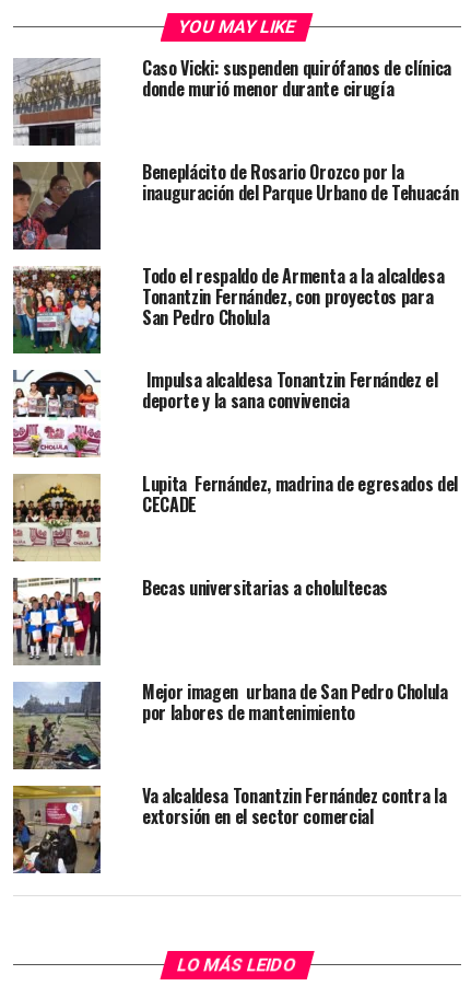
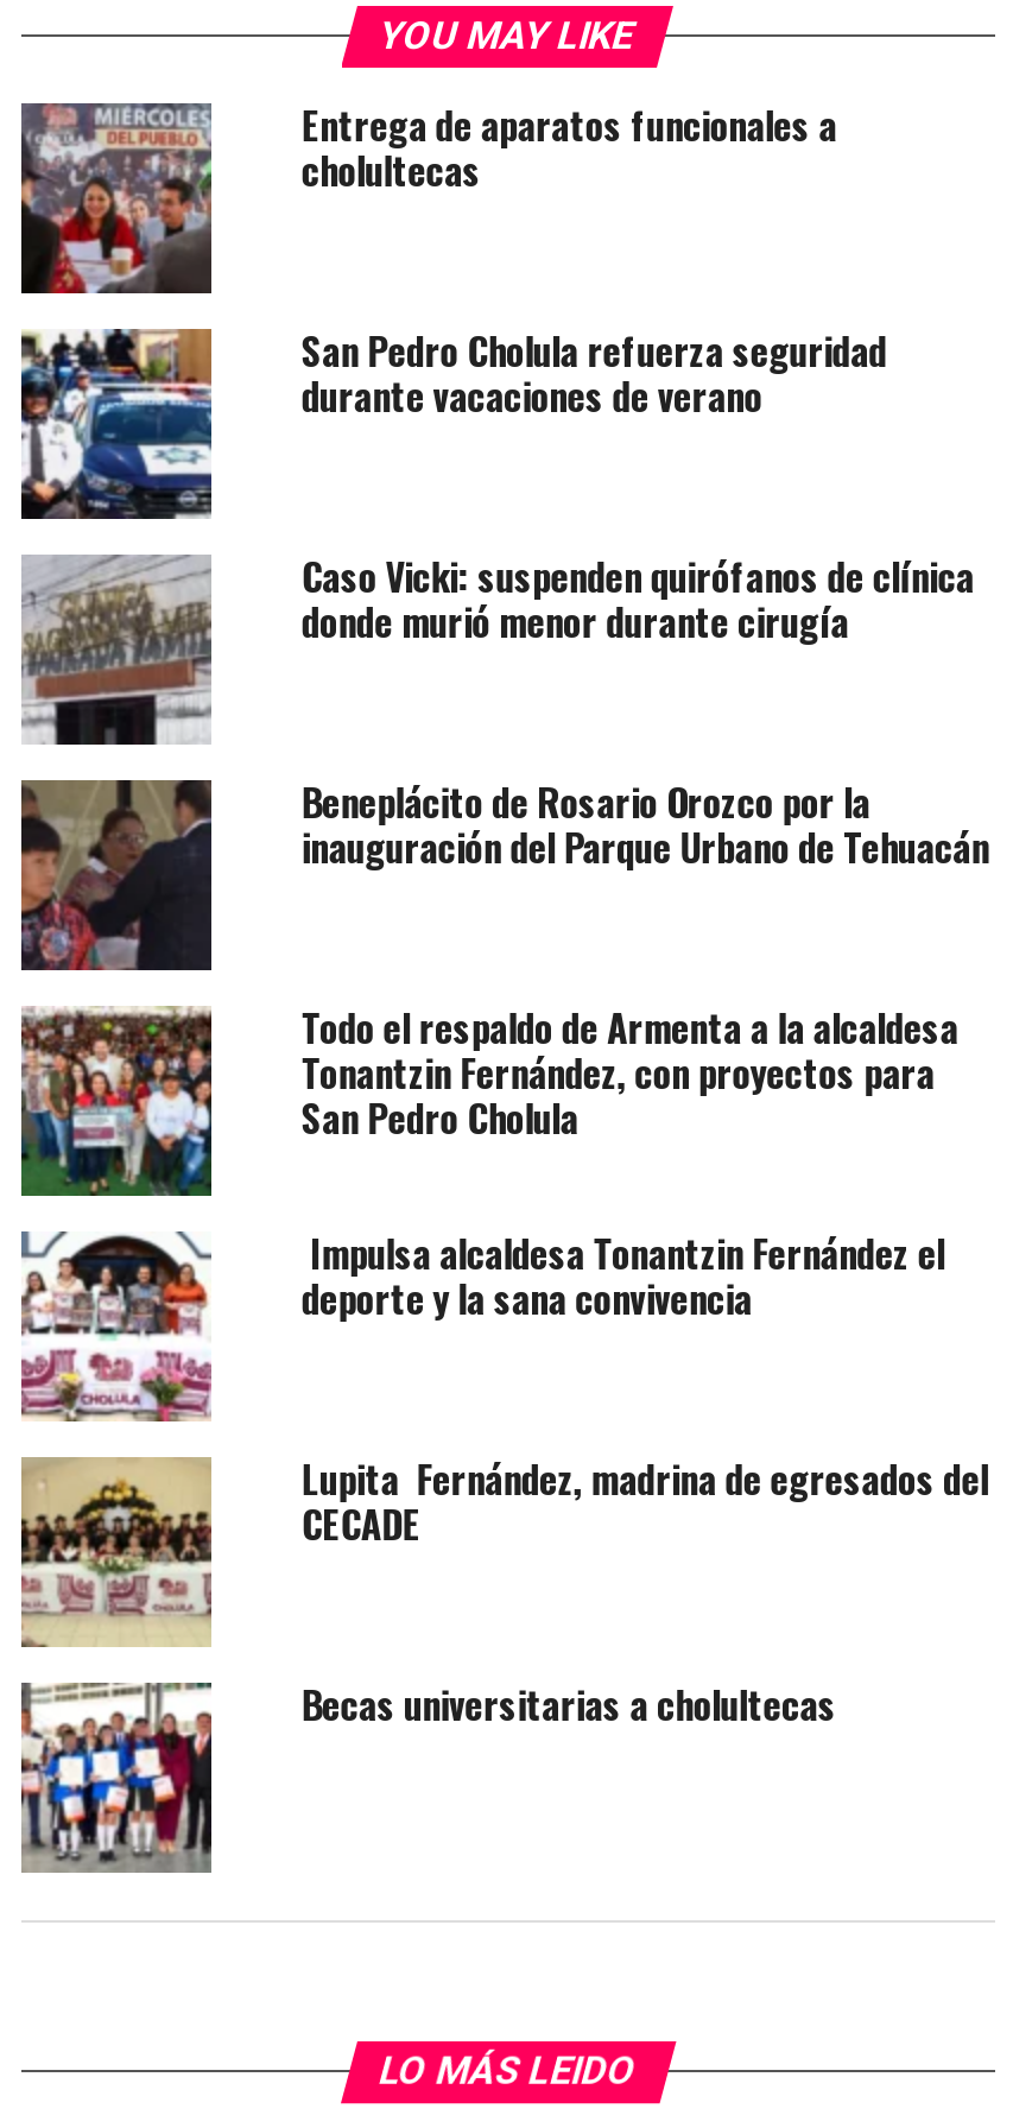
+ [image]
+ Entrega de aparatos funcionales a
+ cholultecas
+ San Pedro Cholula refuerza seguridad
+ durante vacaciones de verano

+ [image]

moved down: [image] | Caso Vicki: suspenden quirófanos de clínica | donde murió menor durante cirugía | ... | CECADE | Becas universitarias a cholultecas

moved down: [image]

- [image]
- Mejor imagen urbana de San Pedro Cholula
- por labores de mantenimiento
- Va alcaldesa Tonantzin Fernández contra la
- extorsión en el sector comercial

- [image]
